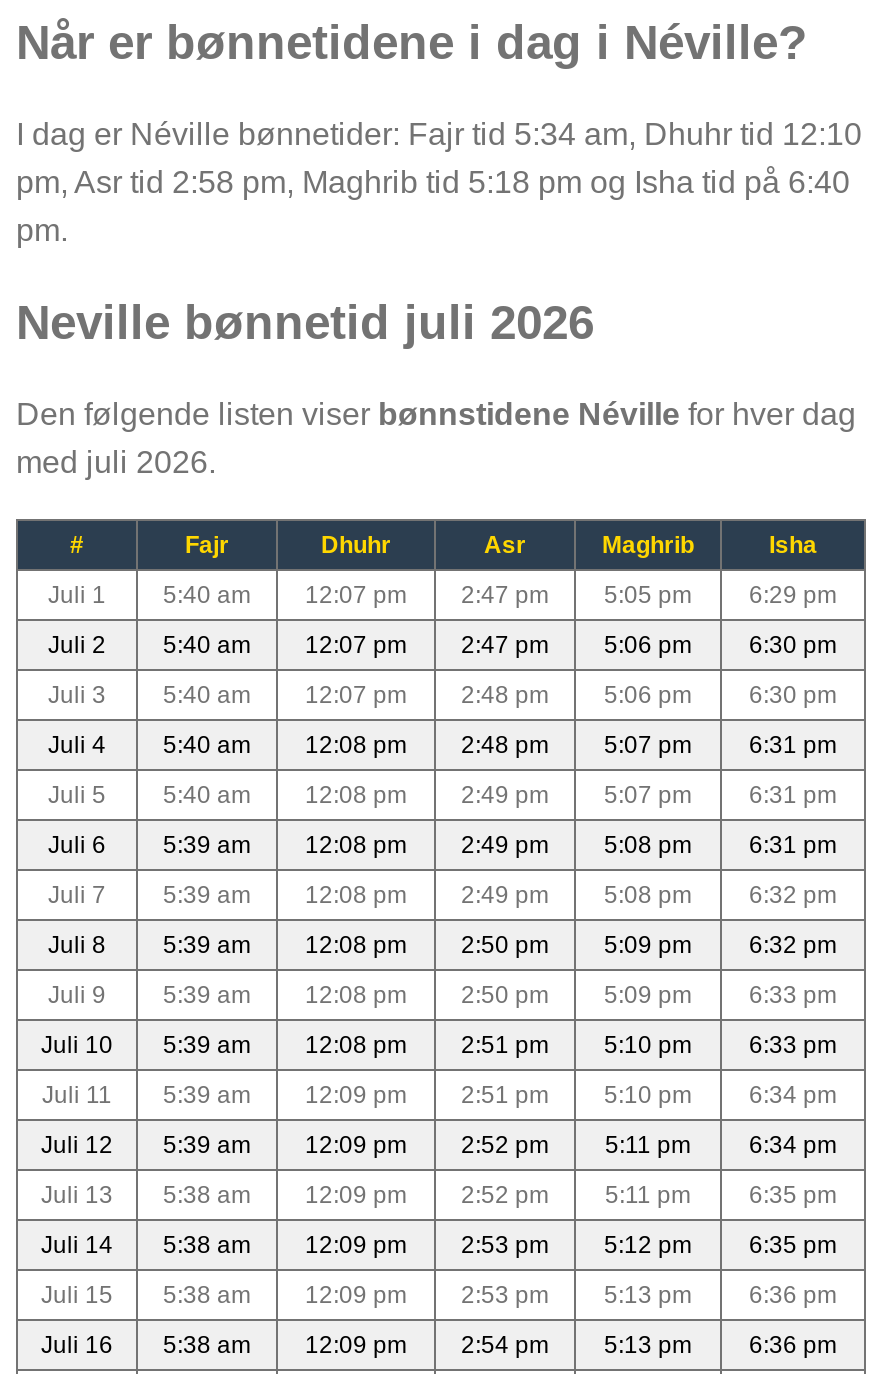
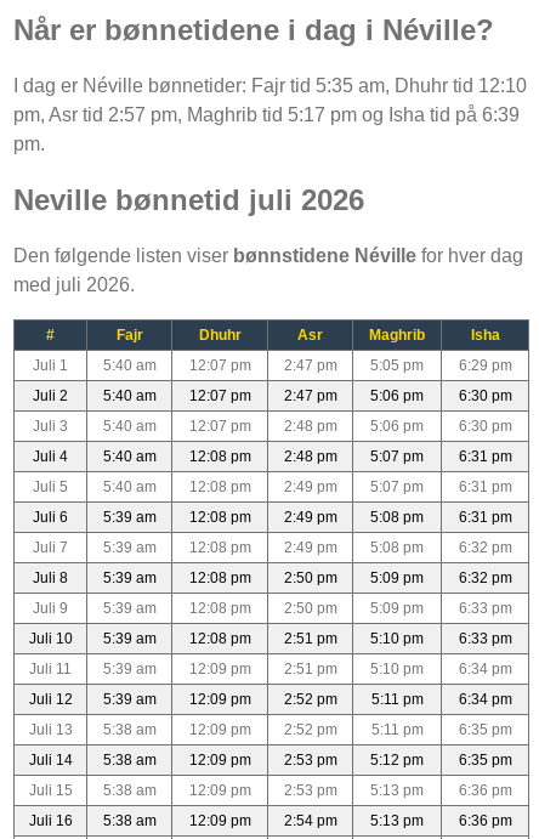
- I dag er Néville bønnetider: Fajr tid 5:34 am, Dhuhr tid 12:10
+ I dag er Néville bønnetider: Fajr tid 5:35 am, Dhuhr tid 12:10

- pm, Asr tid 2:58 pm, Maghrib tid 5:18 pm og Isha tid på 6:40
+ pm, Asr tid 2:57 pm, Maghrib tid 5:17 pm og Isha tid på 6:39
